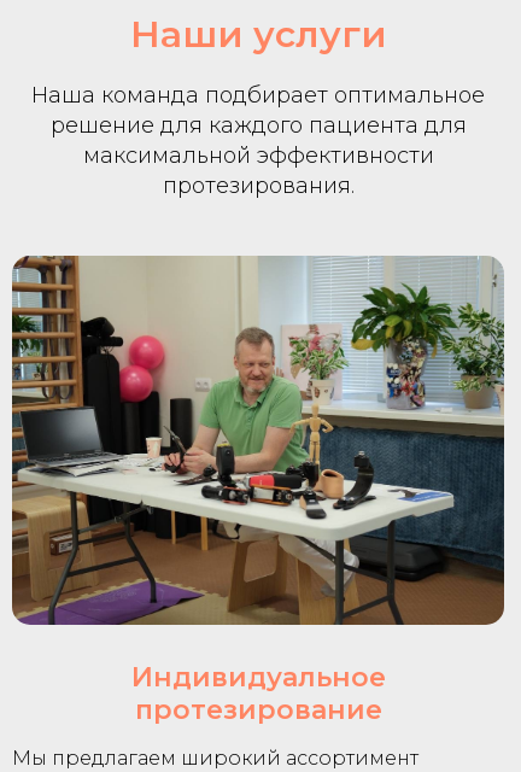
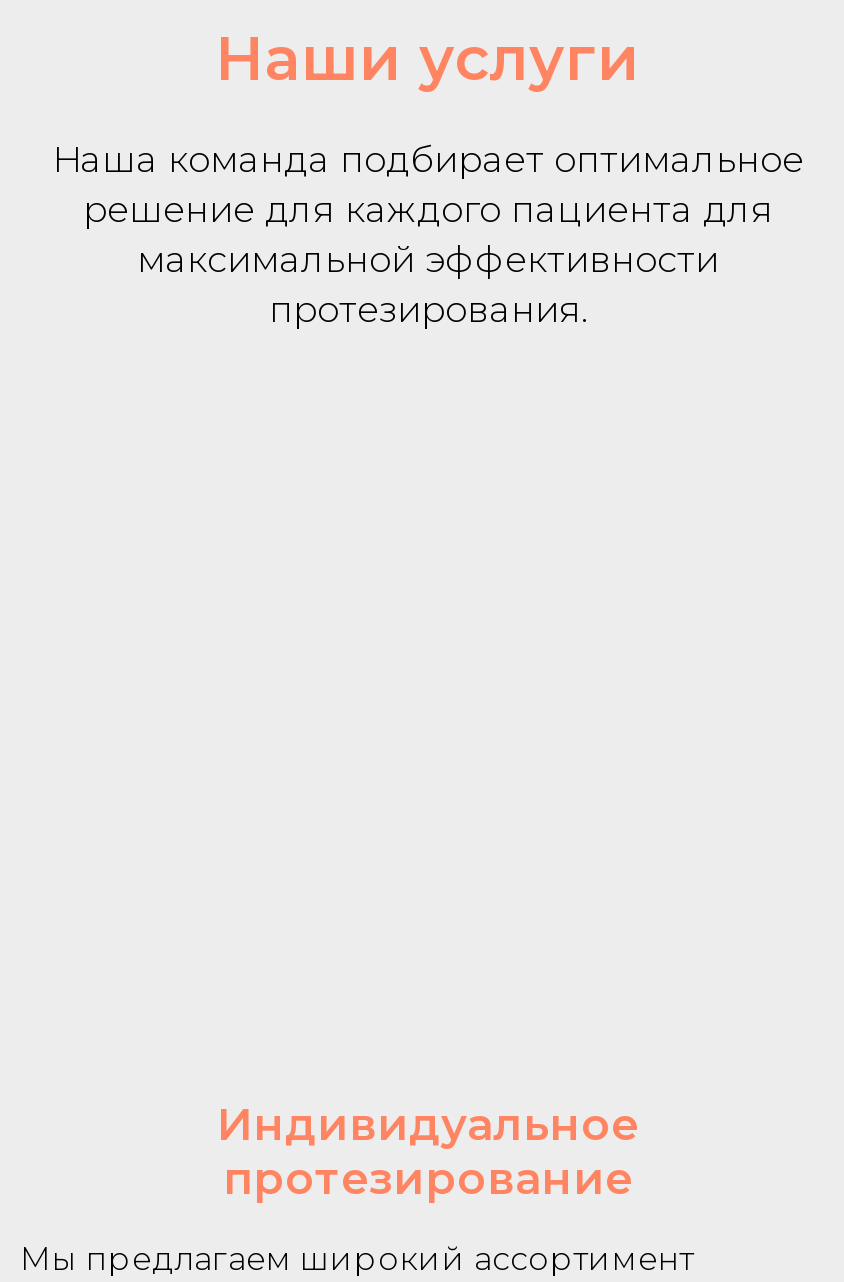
- [image]
